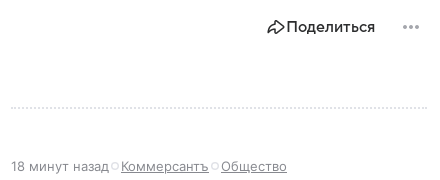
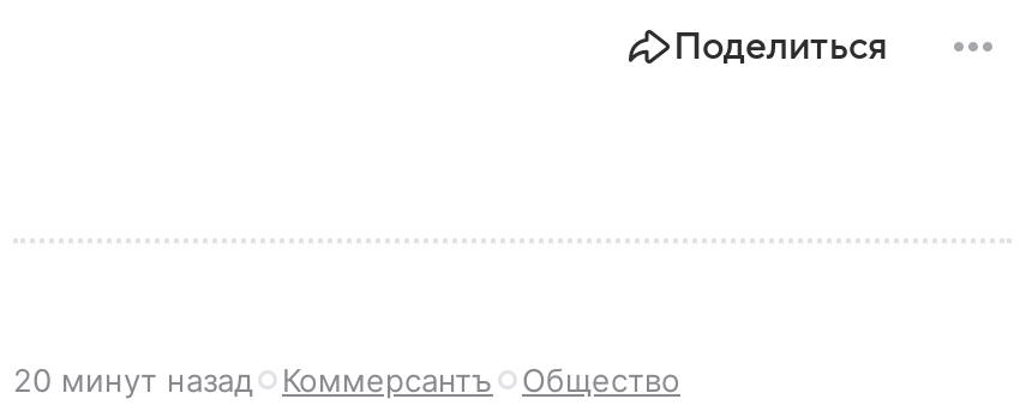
- 18 минут назад Коммерсантъ Общество
+ 20 минут назад Коммерсантъ Общество
